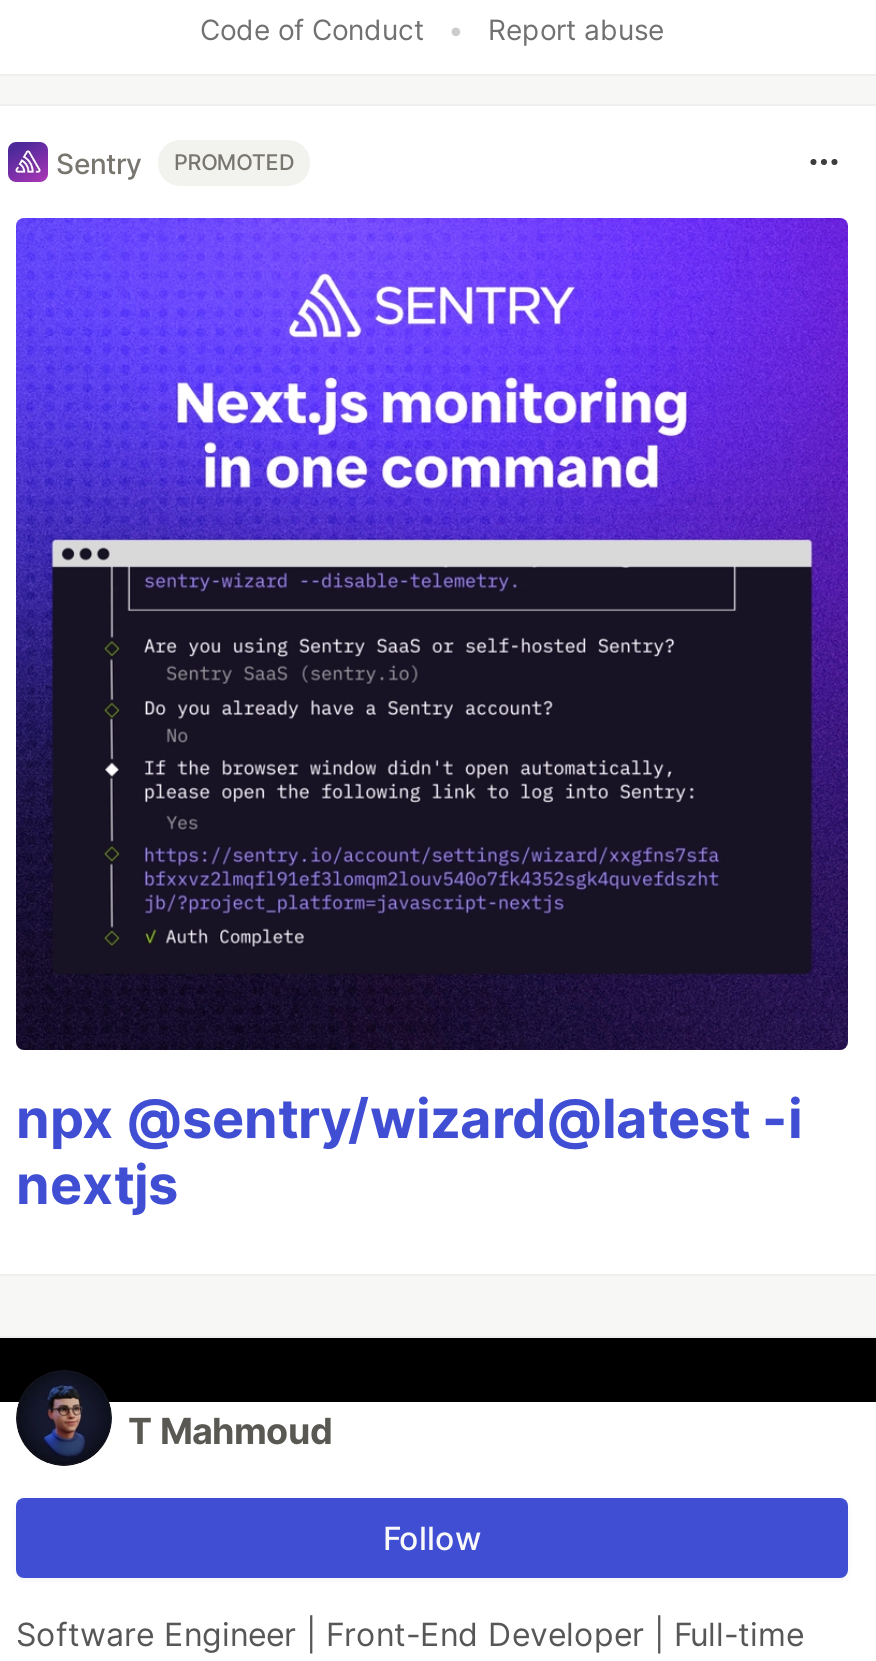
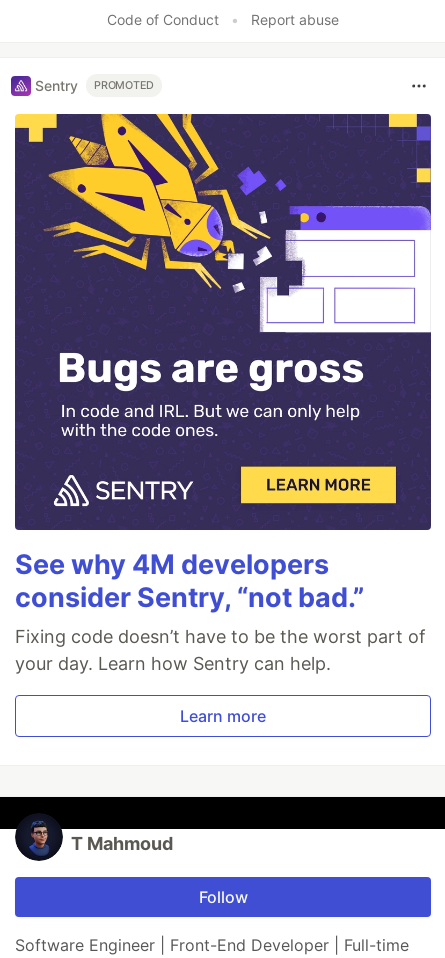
- [image]
+ [image]

- npx @sentry/wizard@latest -i
- nextjs
+ See why 4M developers
+ consider Sentry, “not bad.”
+ Fixing code doesn’t have to be the worst part of
+ your day. Learn how Sentry can help.
+ Learn more
